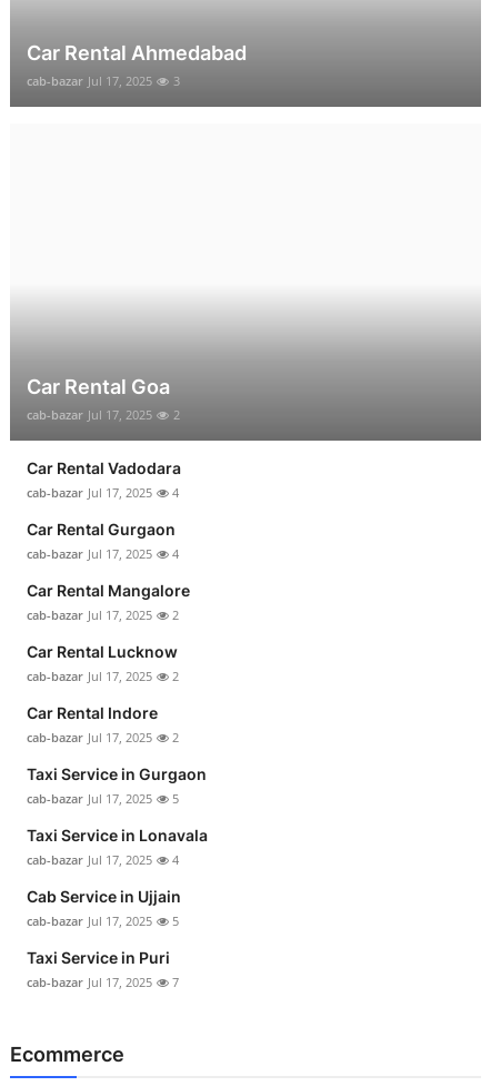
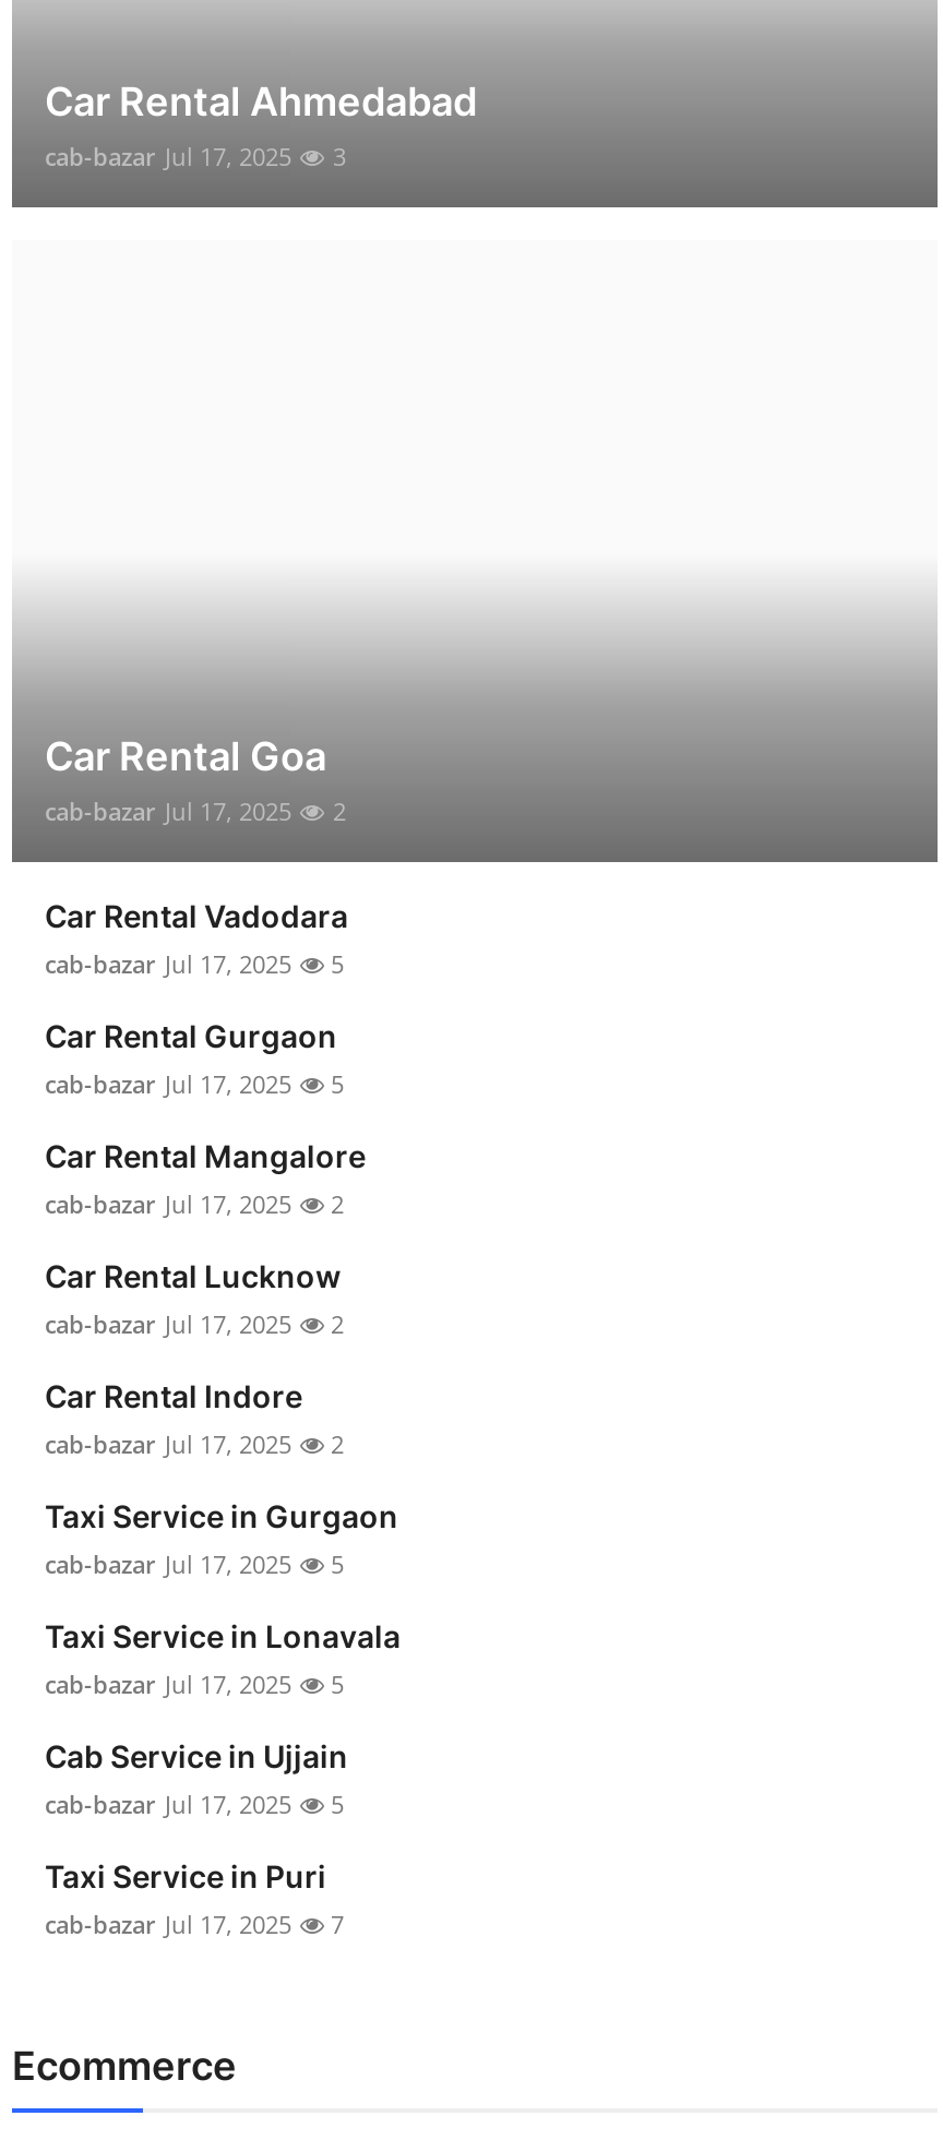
- cab-bazar Jul 17, 2025 4
+ cab-bazar Jul 17, 2025 5

- cab-bazar Jul 17, 2025 4
+ cab-bazar Jul 17, 2025 5

- cab-bazar Jul 17, 2025 4
+ cab-bazar Jul 17, 2025 5
